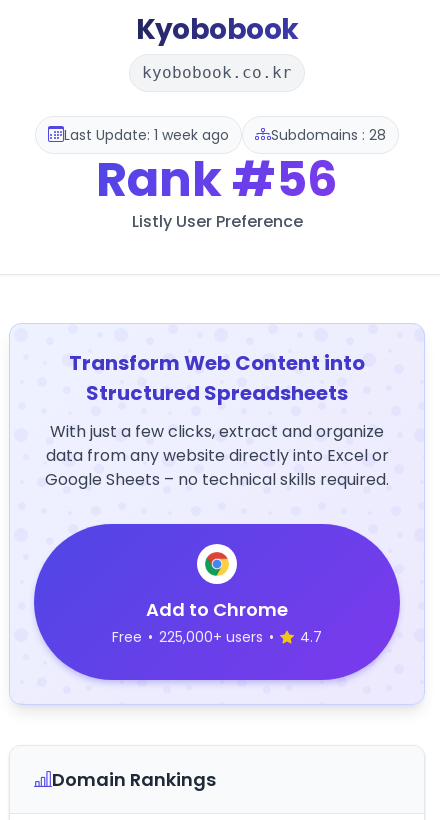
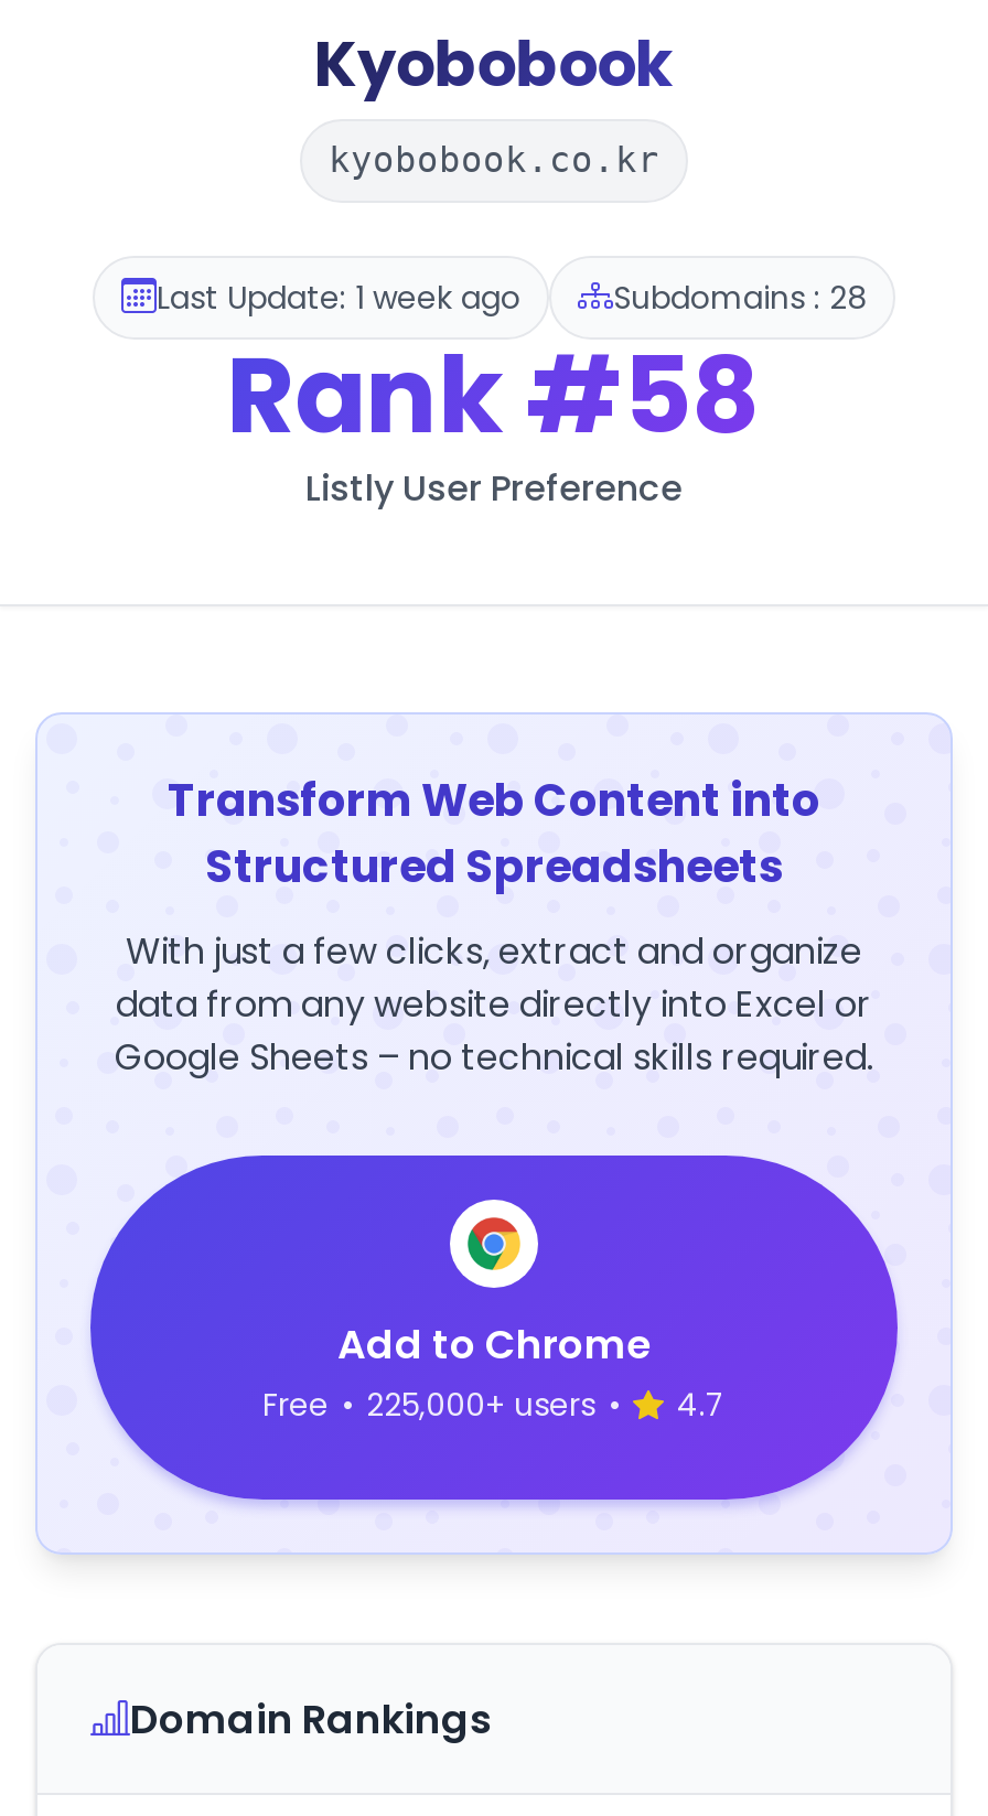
- Rank #56
+ Rank #58
